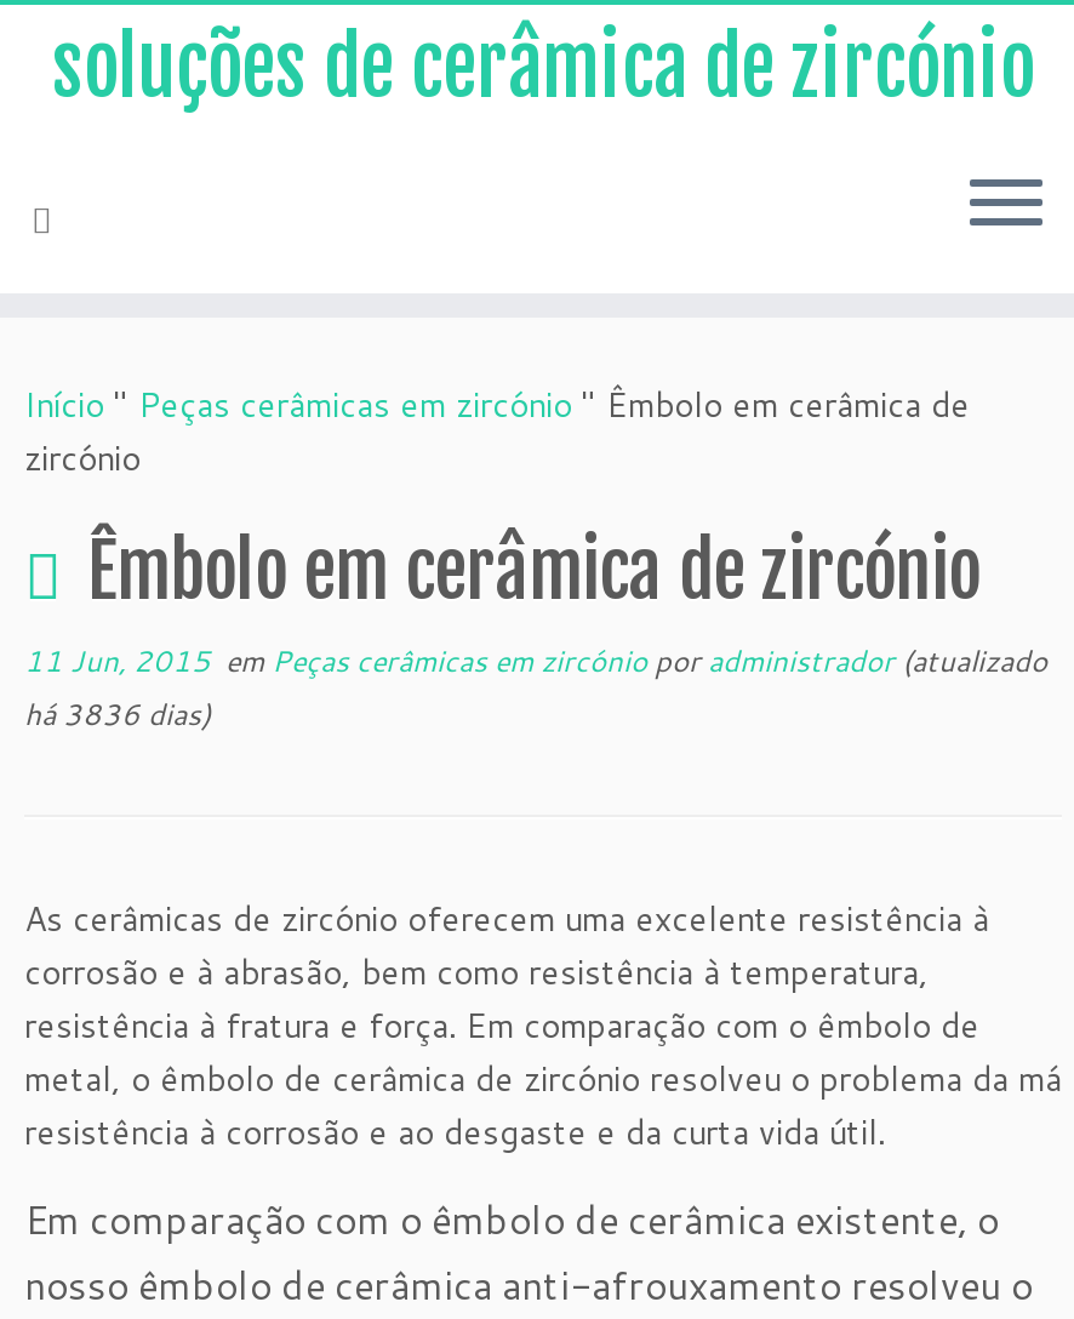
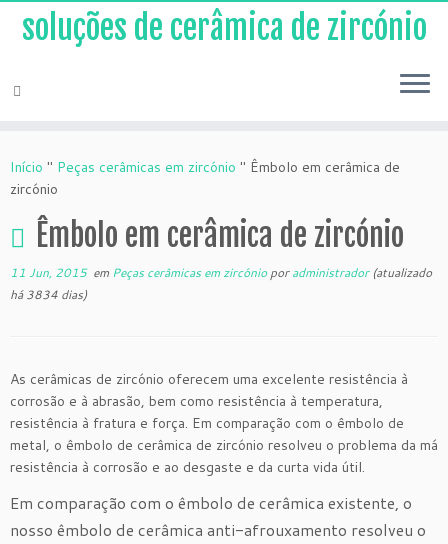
- há 3836 dias)
+ há 3834 dias)
